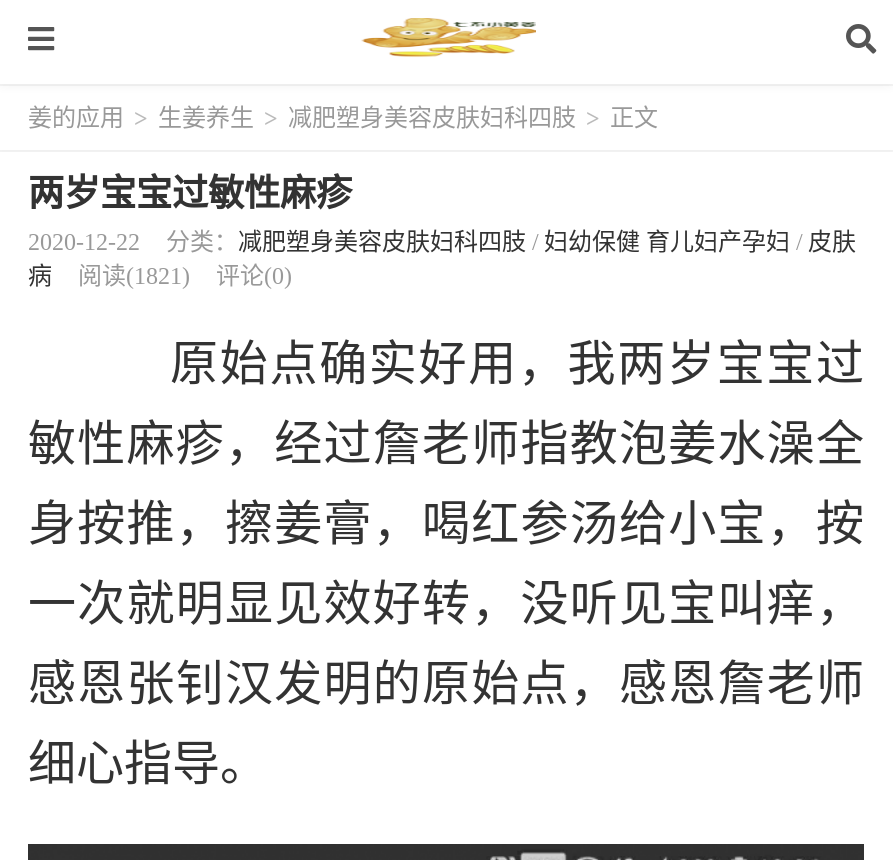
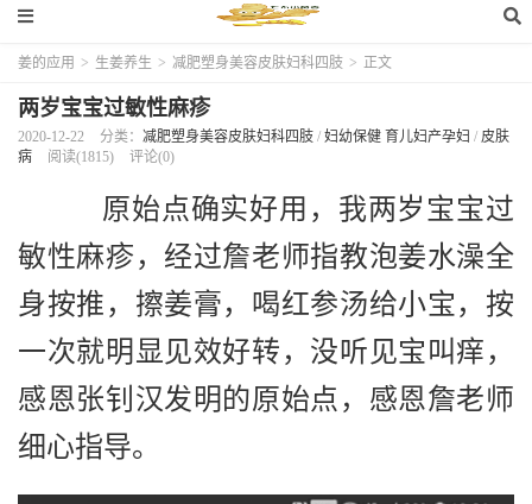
- 病 阅读(1821) 评论(0)
+ 病 阅读(1815) 评论(0)
